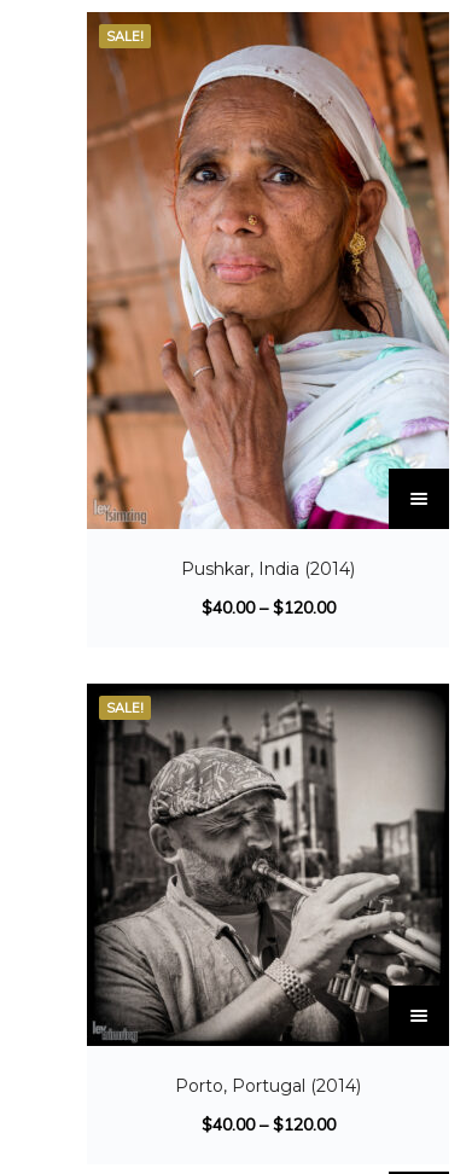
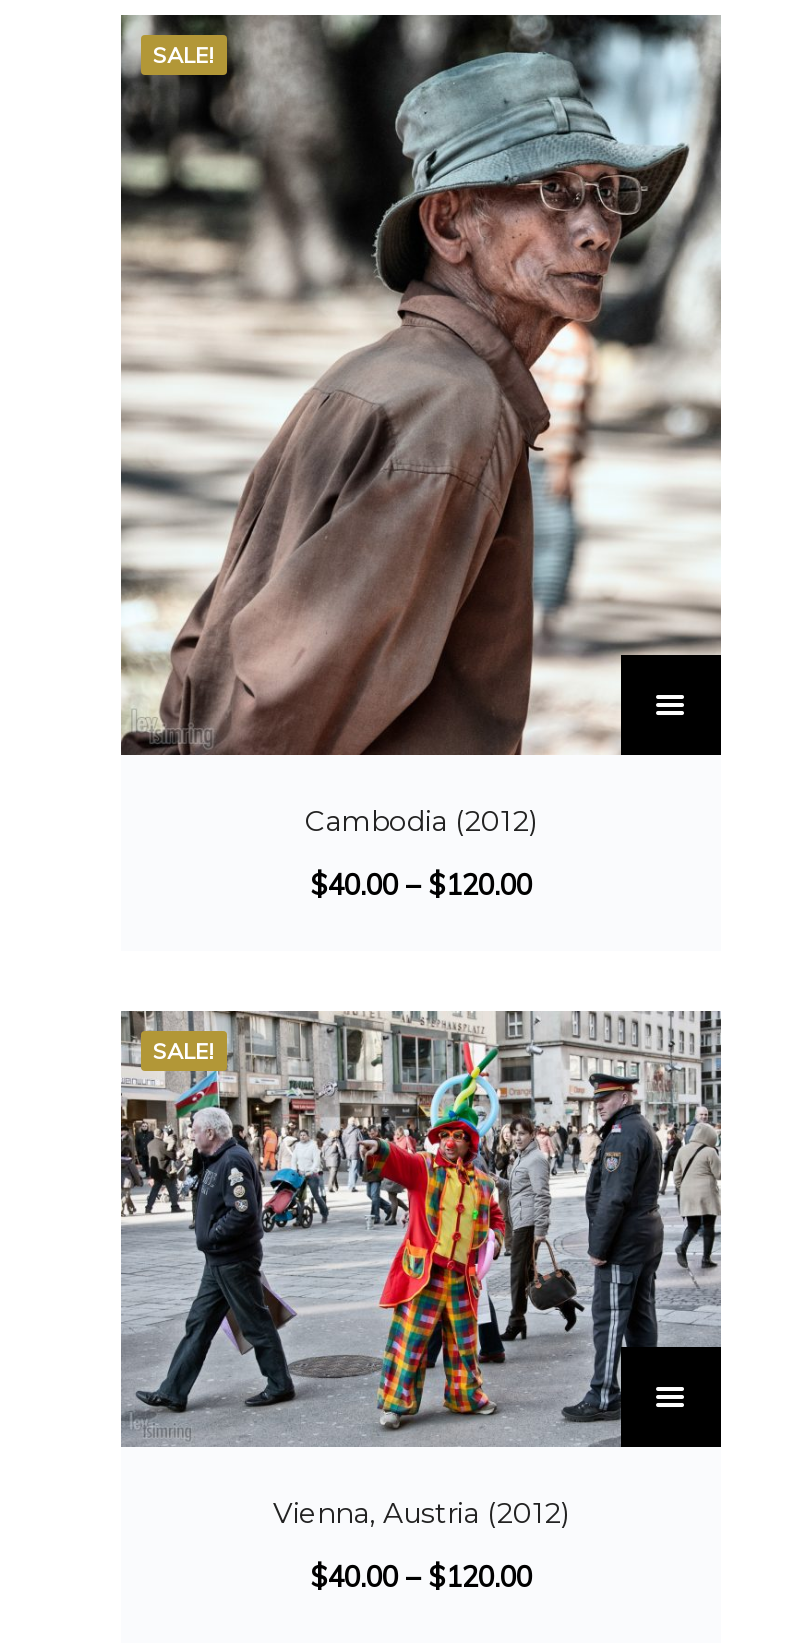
- [image]
- Pushkar, India (2014)
+ [image]
+ Cambodia (2012)

- [image]
- Porto, Portugal (2014)
+ [image]
+ Vienna, Austria (2012)
